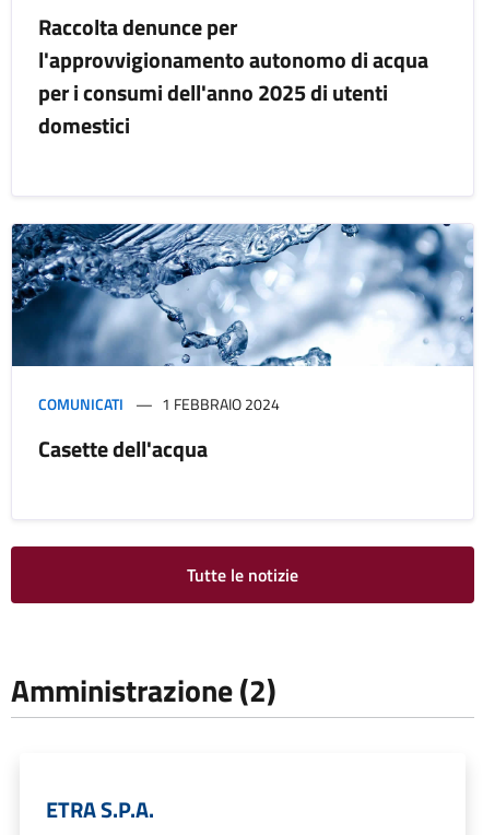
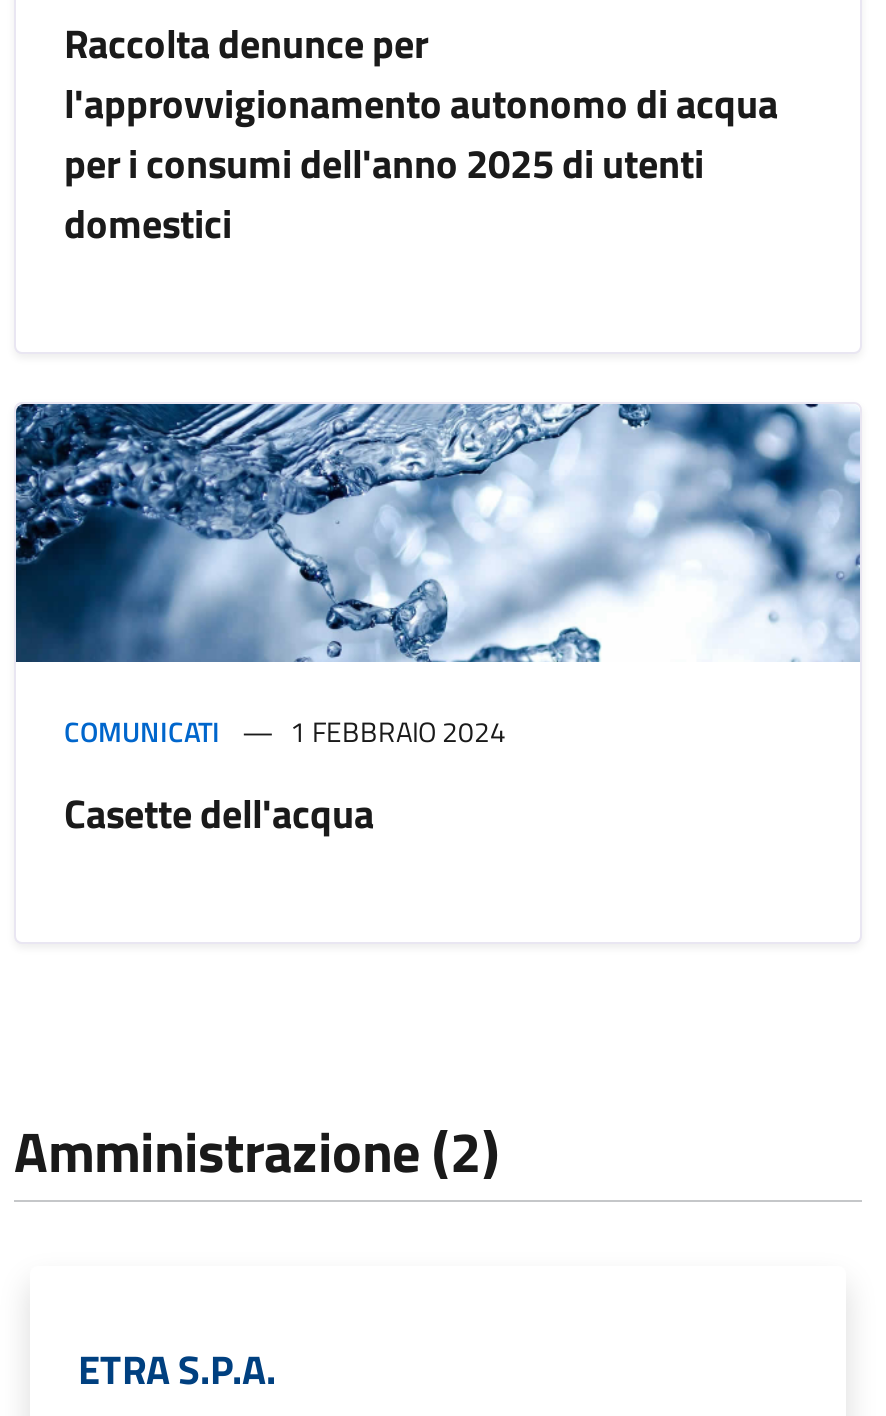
- Tutte le notizie
